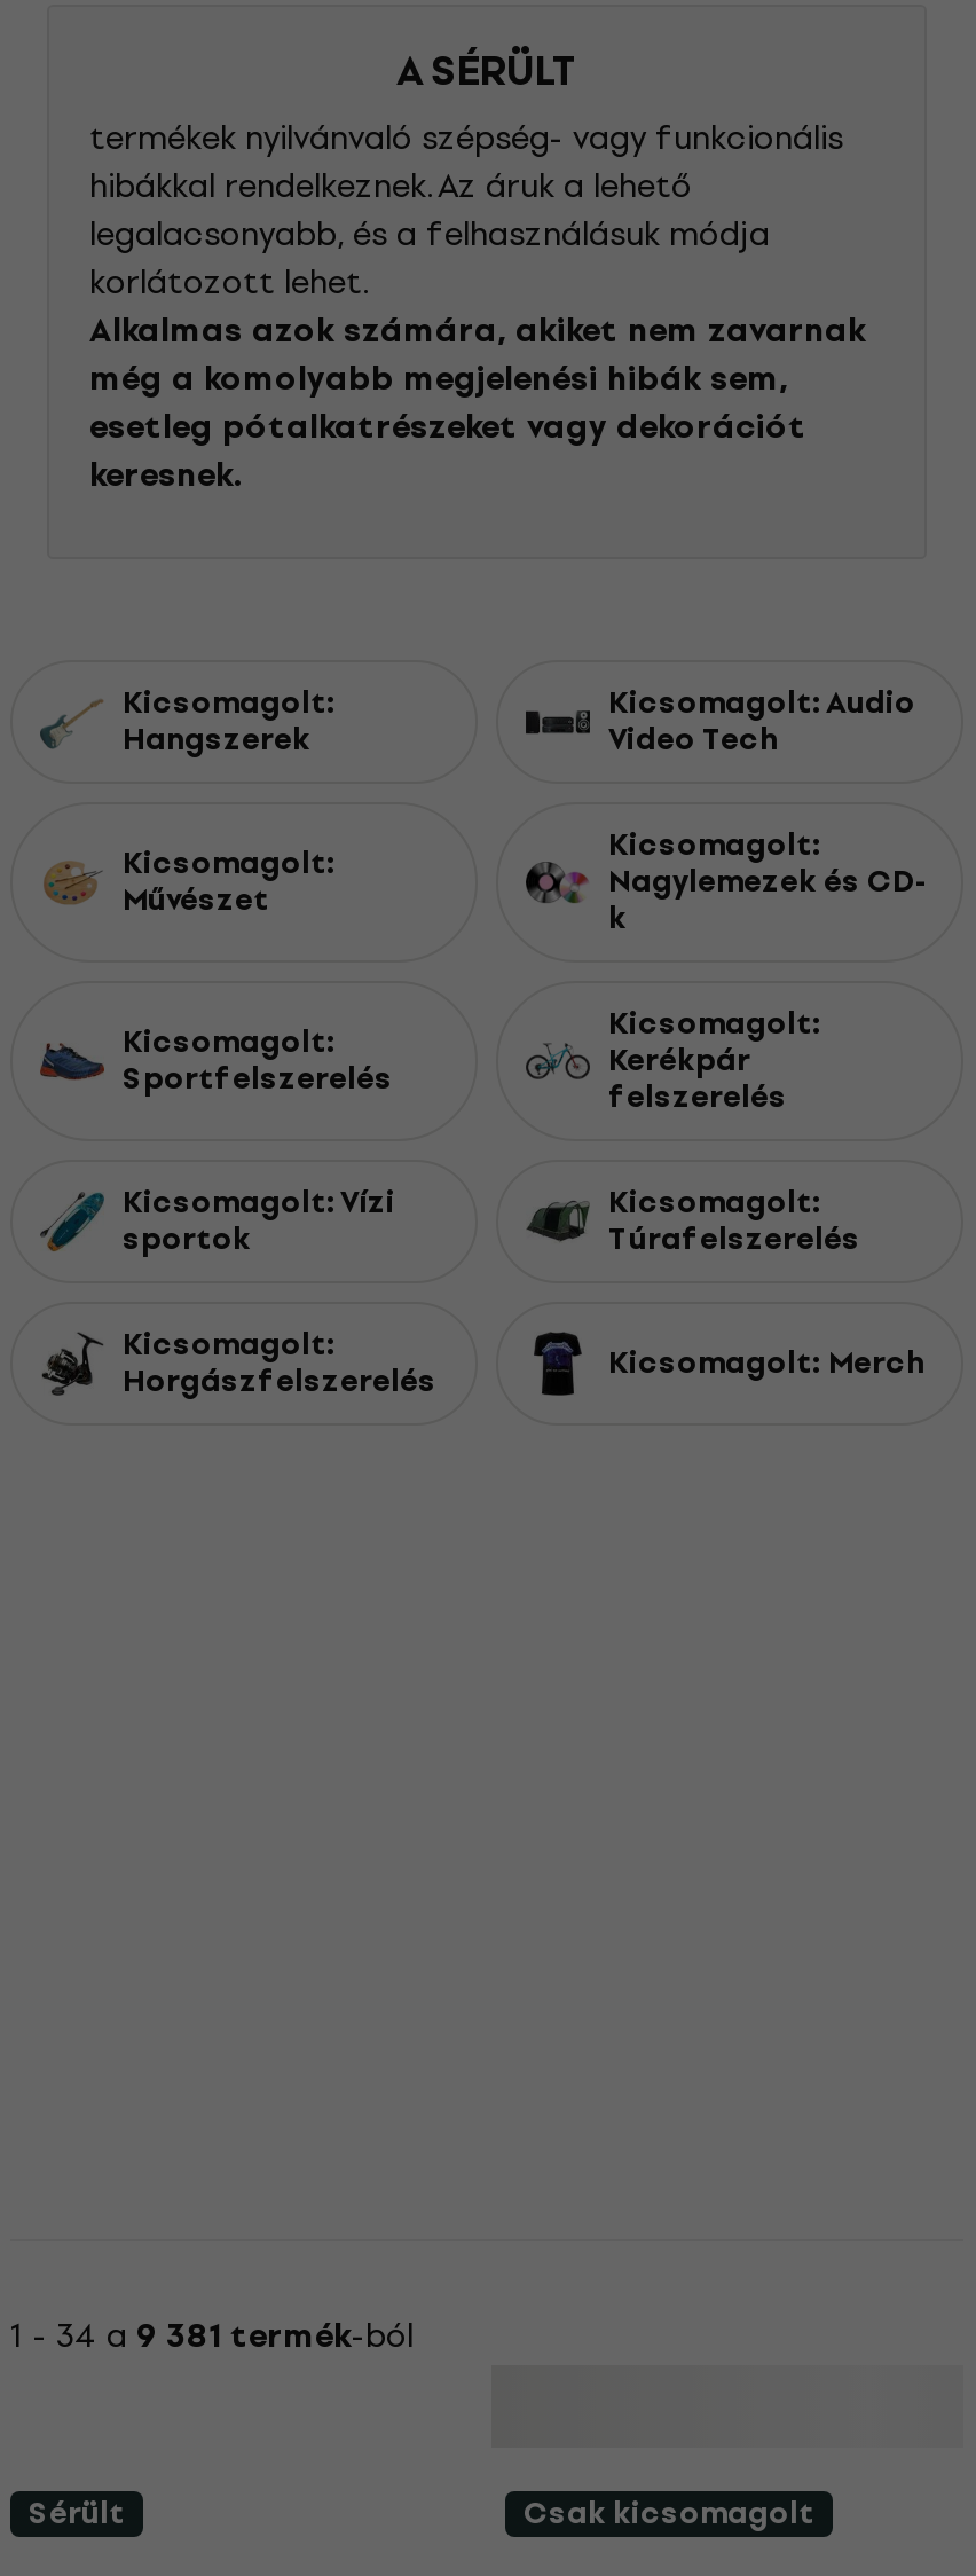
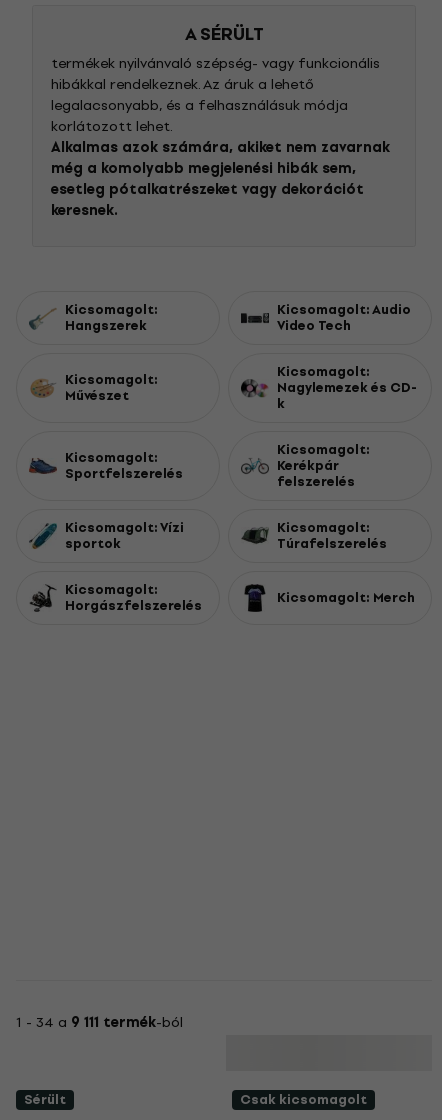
- 1 - 34 a 9 381 termék-ból
+ 1 - 34 a 9 111 termék-ból
